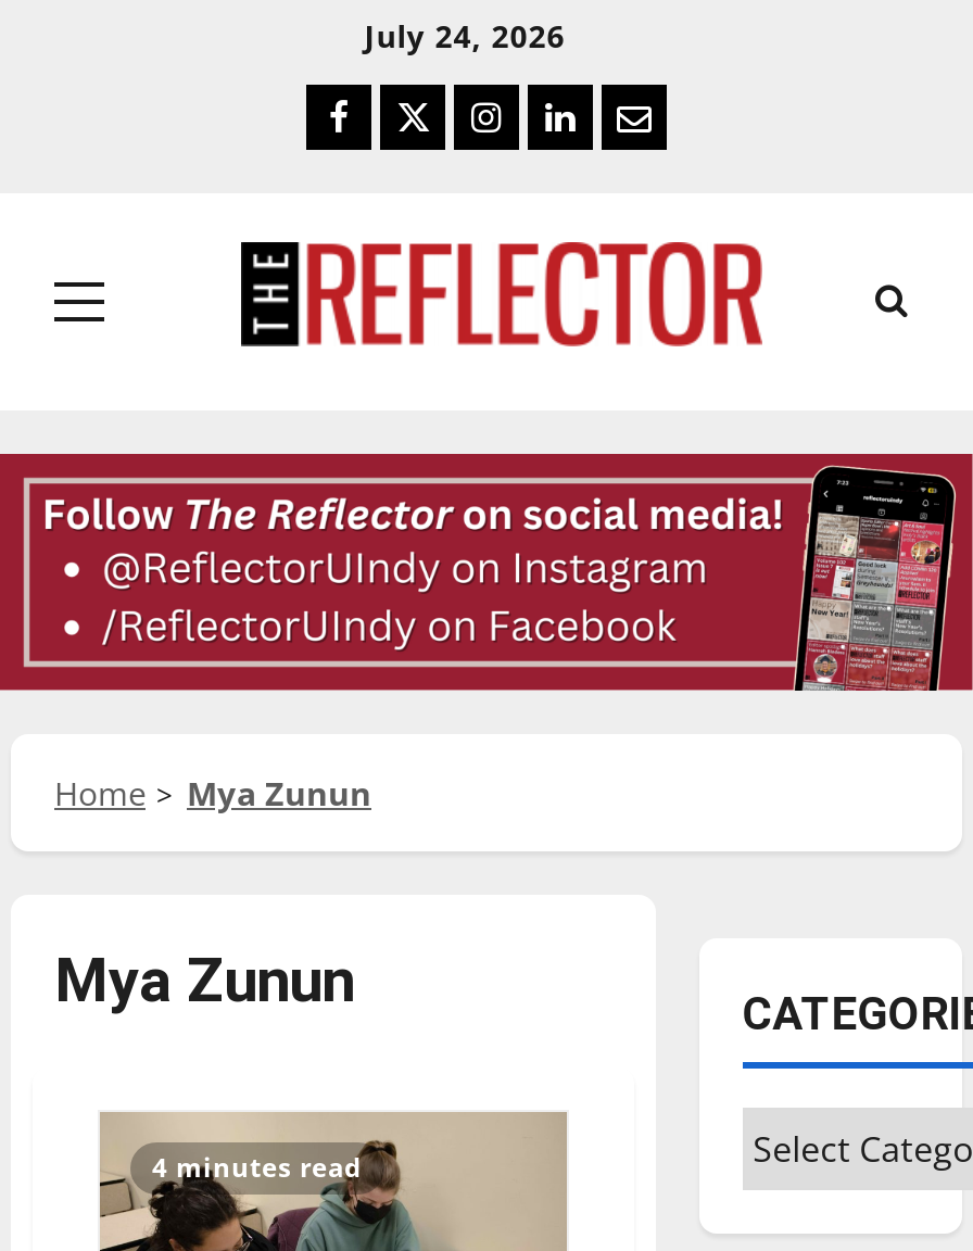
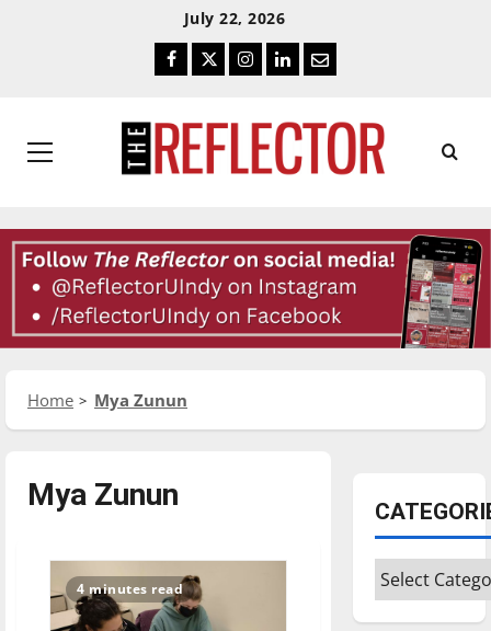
- July 24, 2026
+ July 22, 2026
